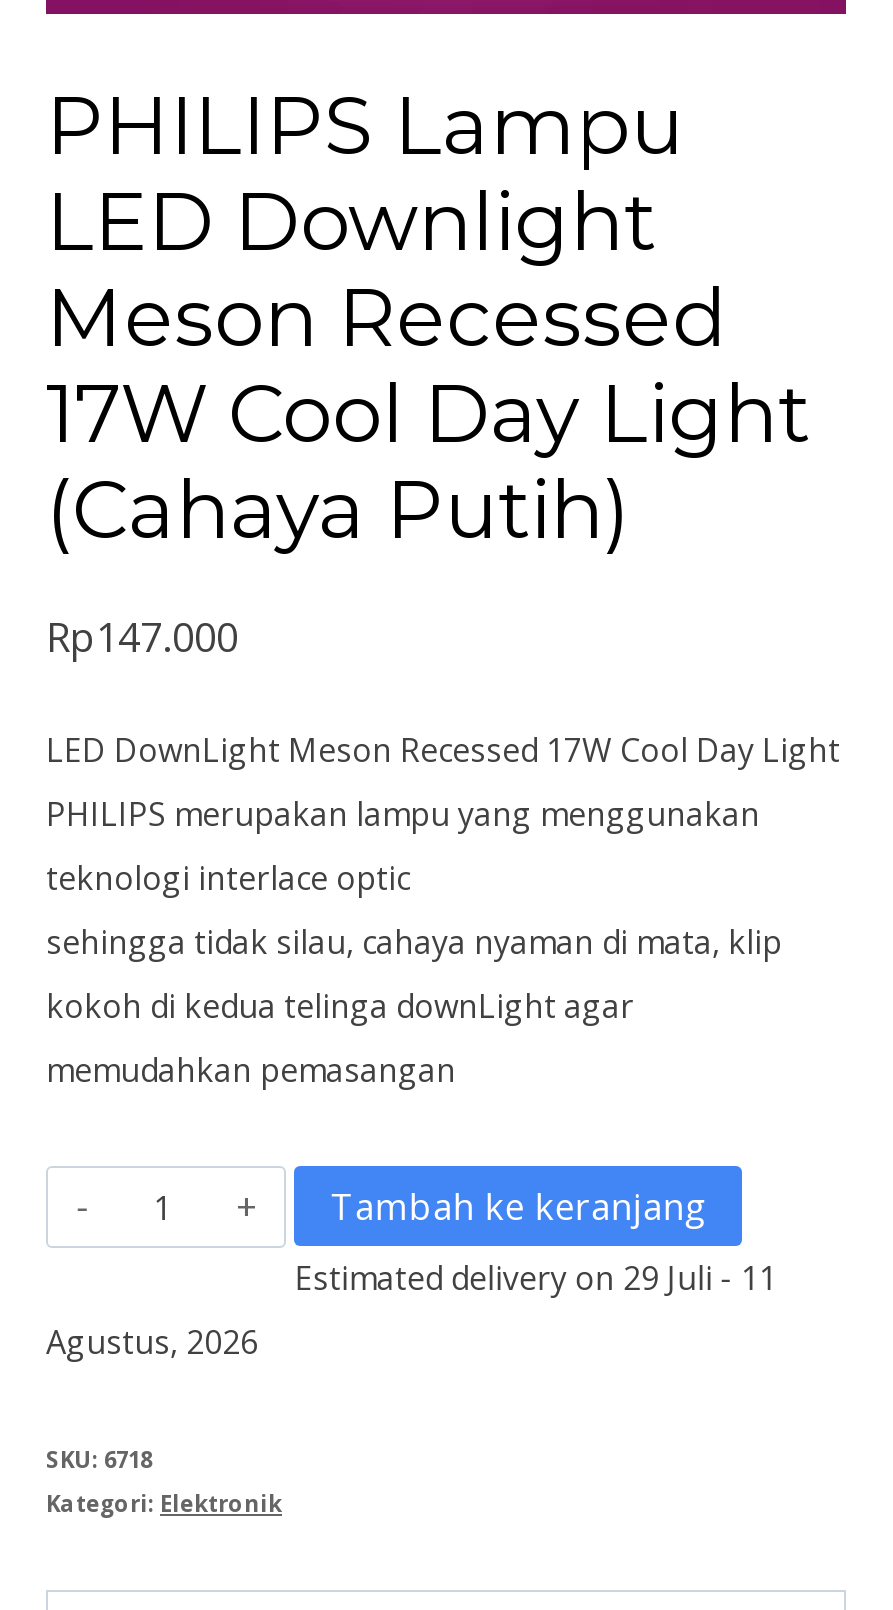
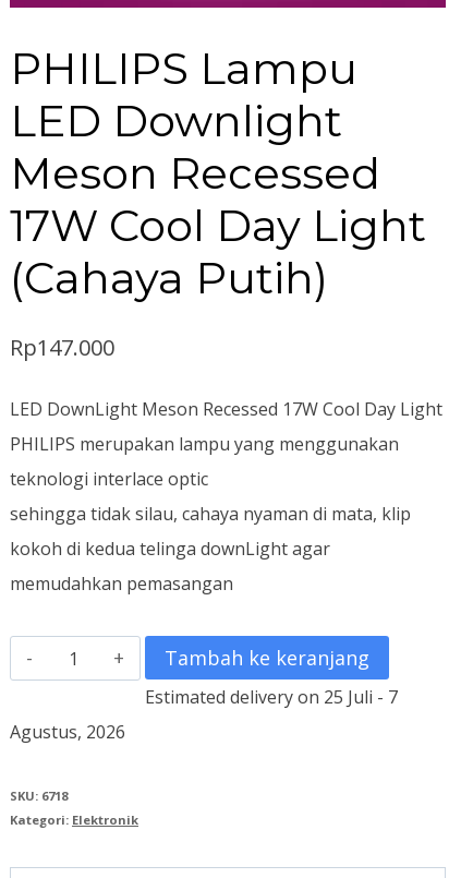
- Estimated delivery on 29 Juli - 11
+ Estimated delivery on 25 Juli - 7
